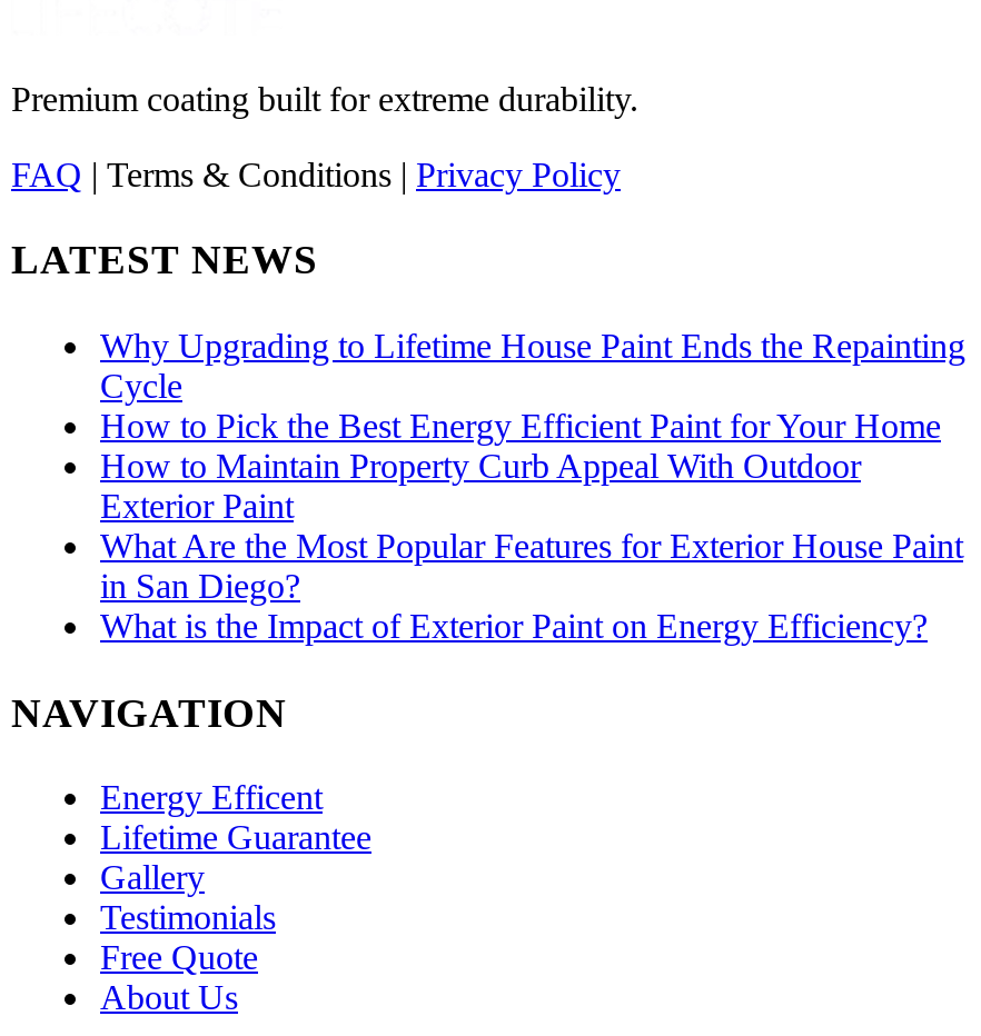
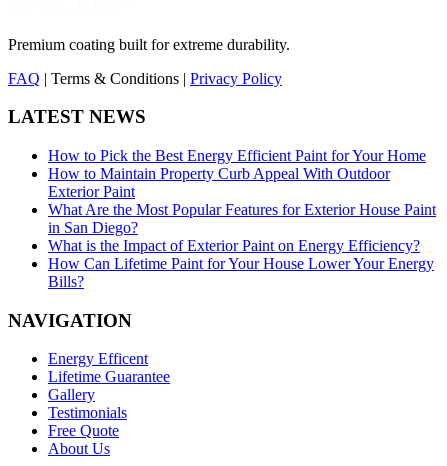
- Why Upgrading to Lifetime House Paint Ends the Repainting
- Cycle

moved up: How to Pick the Best Energy Efficient Paint for Your Home | How to Maintain Property Curb Appeal With Outdoor | Exterior Paint | What Are the Most Popular Features for Exterior House Paint | in San Diego? | What is the Impact of Exterior Paint on Energy Efficiency?

+ How Can Lifetime Paint for Your House Lower Your Energy
+ Bills?
